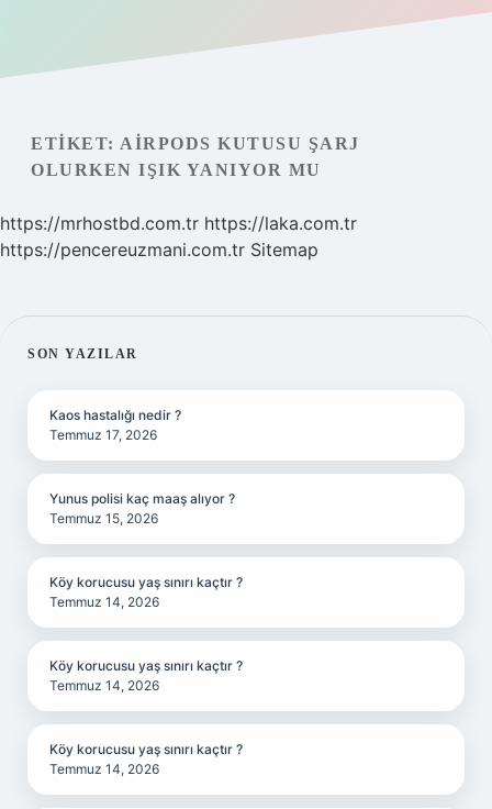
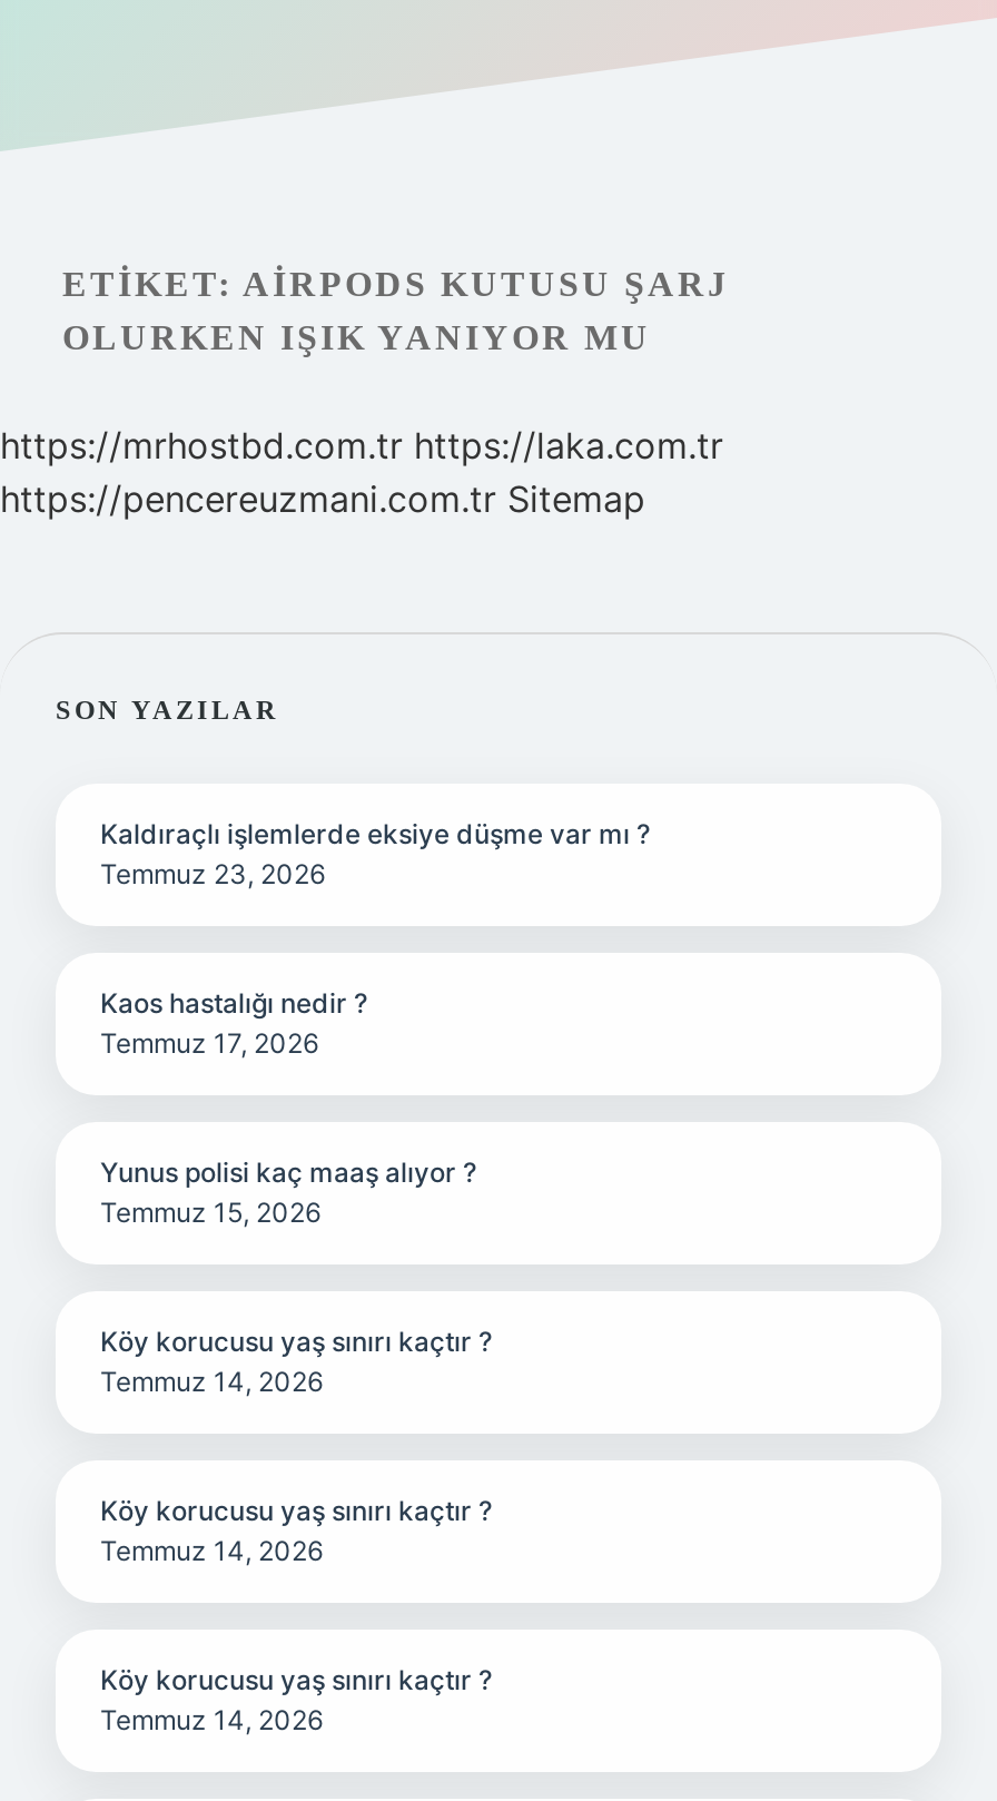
+ Kaldıraçlı işlemlerde eksiye düşme var mı ?
+ Temmuz 23, 2026
